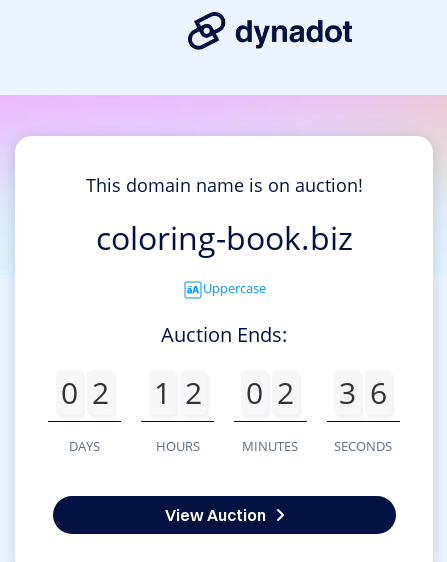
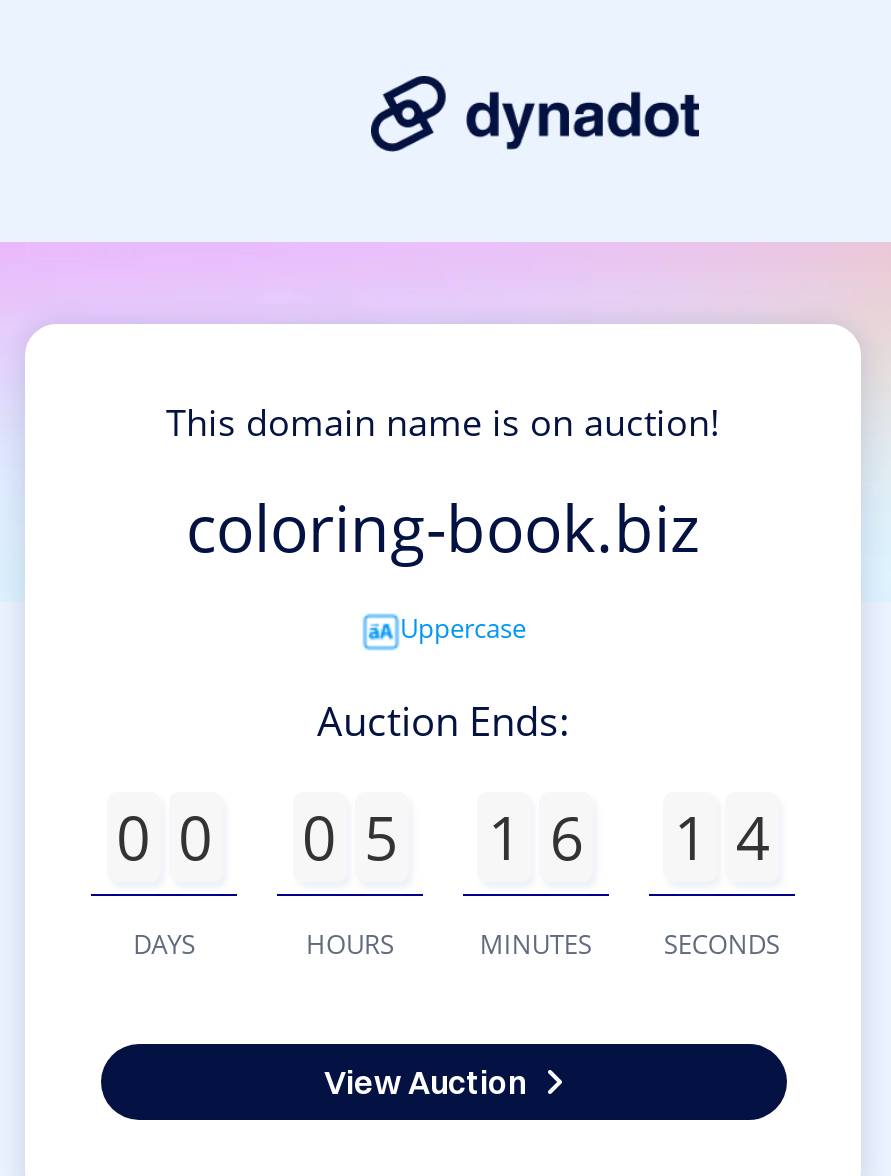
- 0 2
+ 0 0

- 1 2
+ 0 5

- 0 2
+ 1 6

- 3 6
+ 1 4
